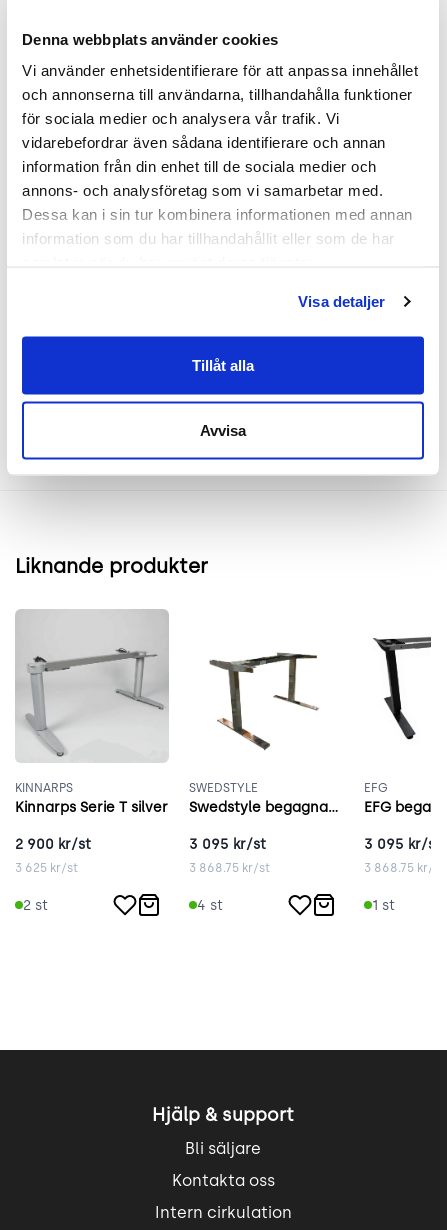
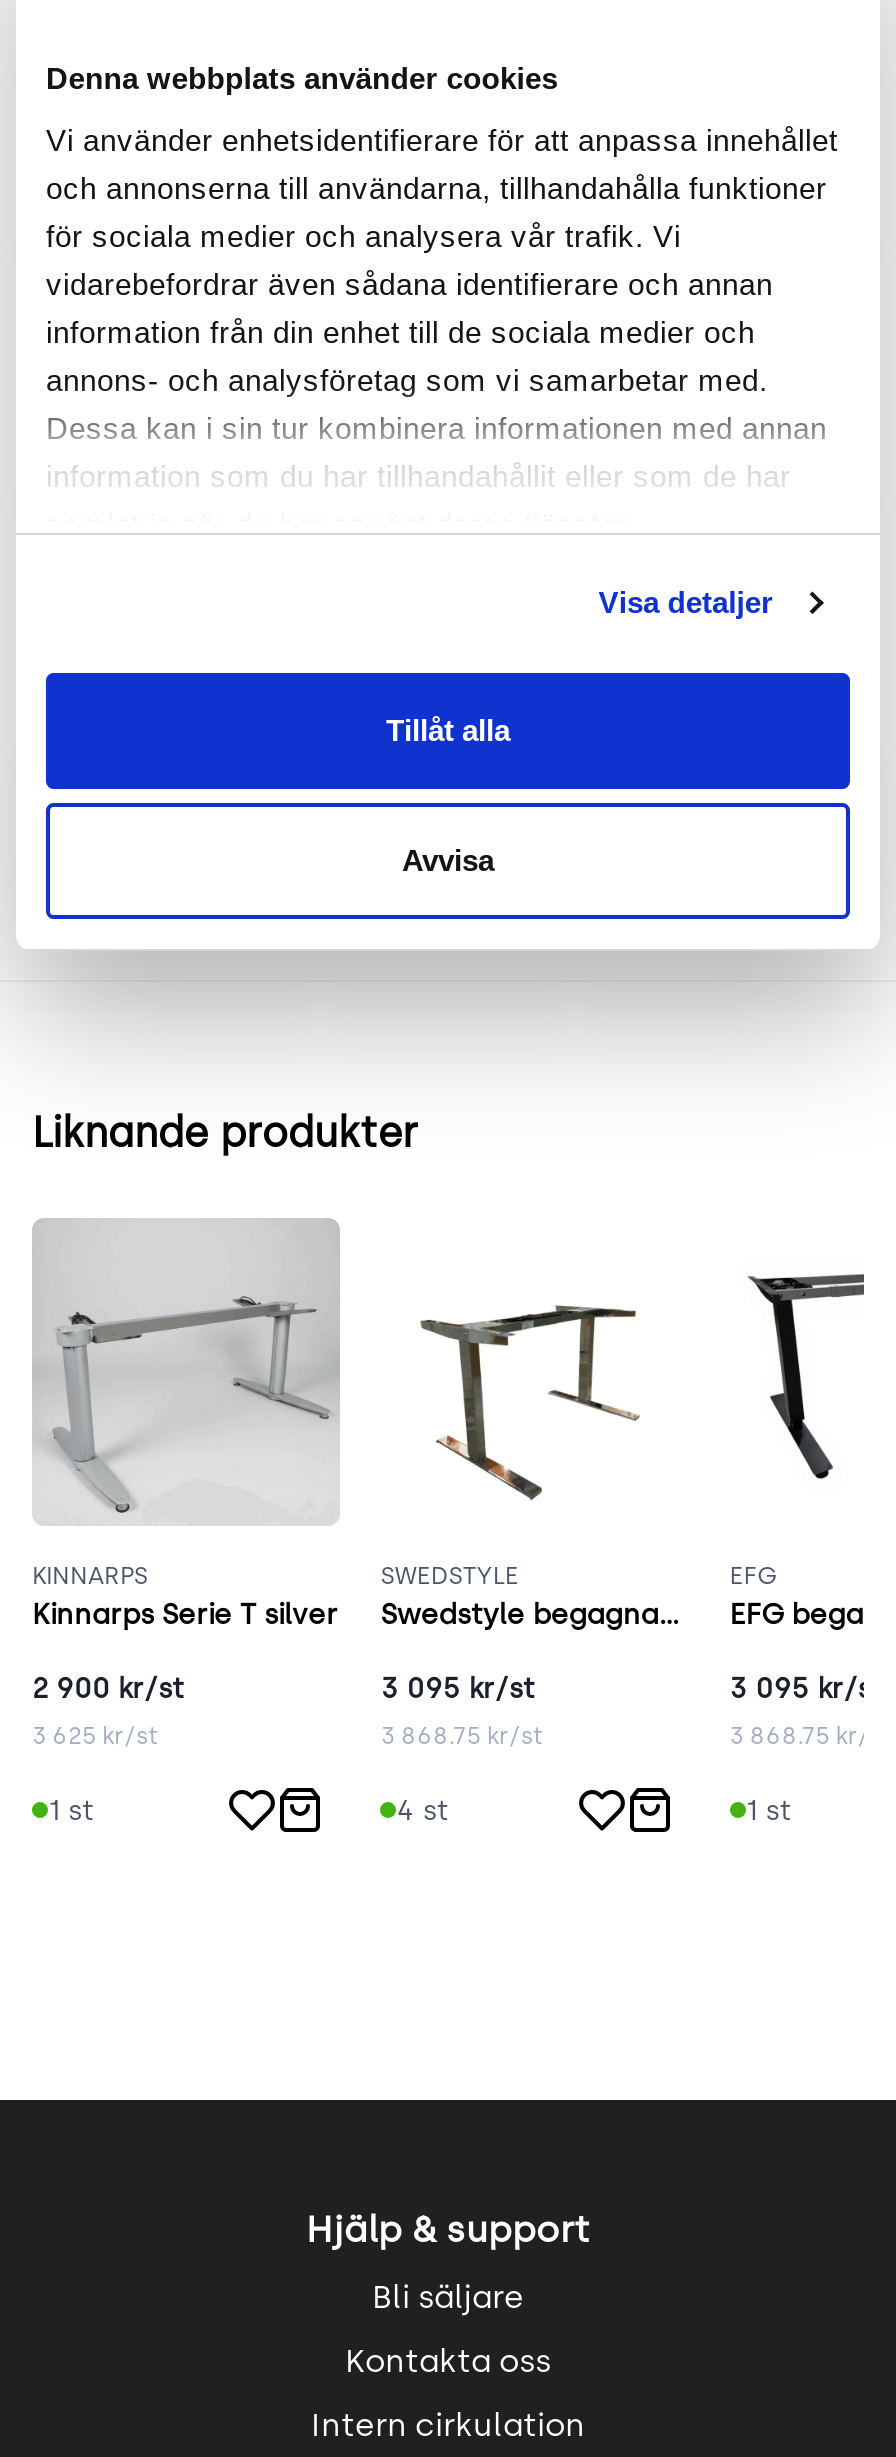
- 2 st
+ 1 st
